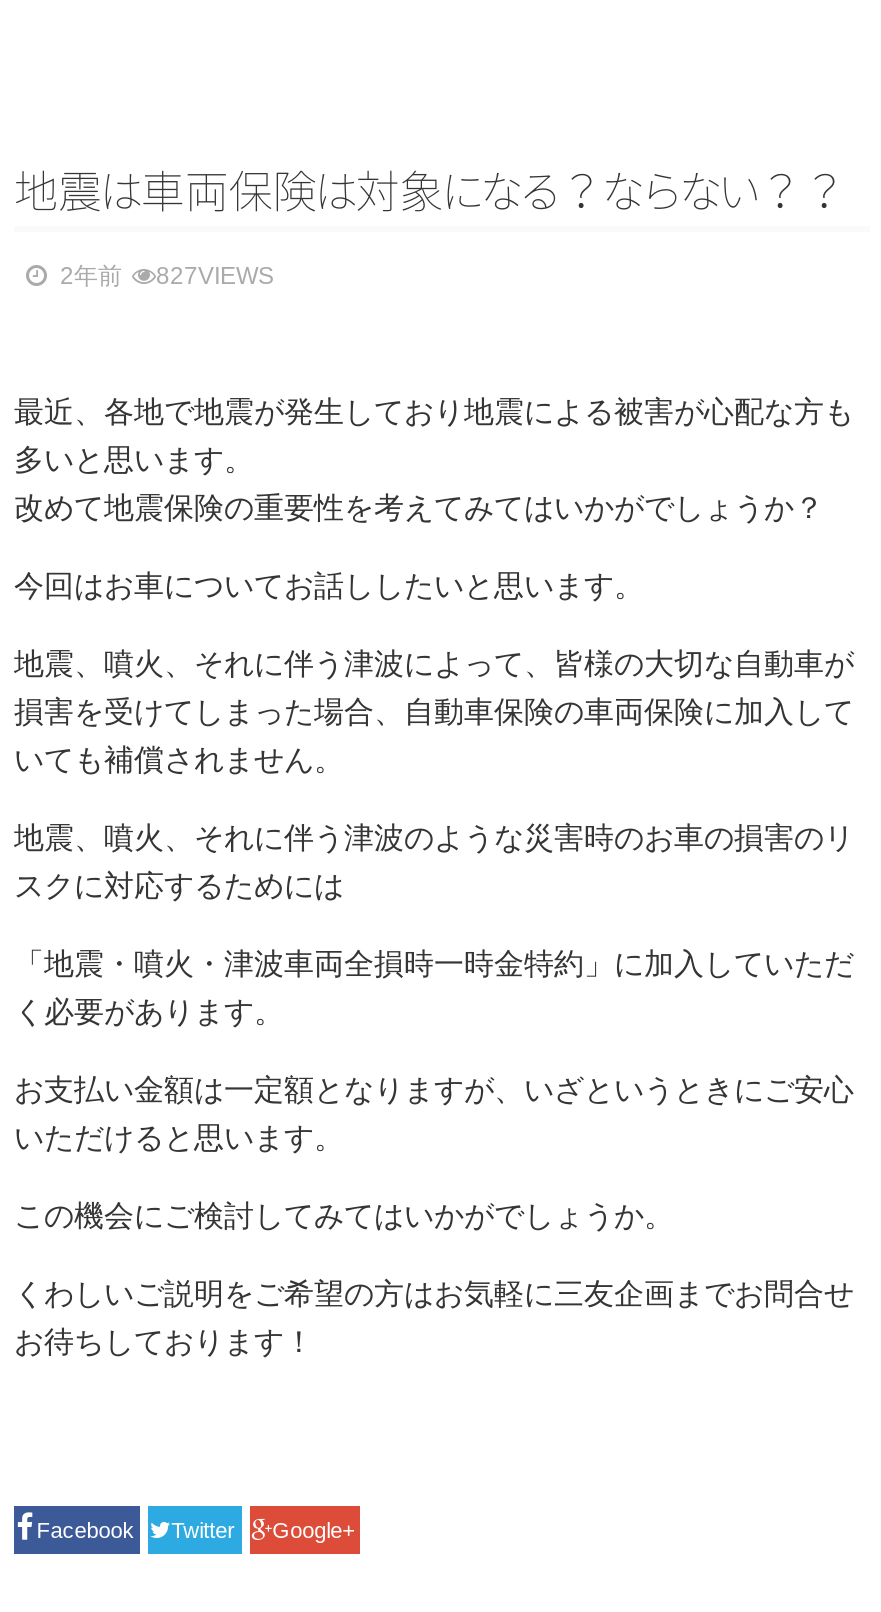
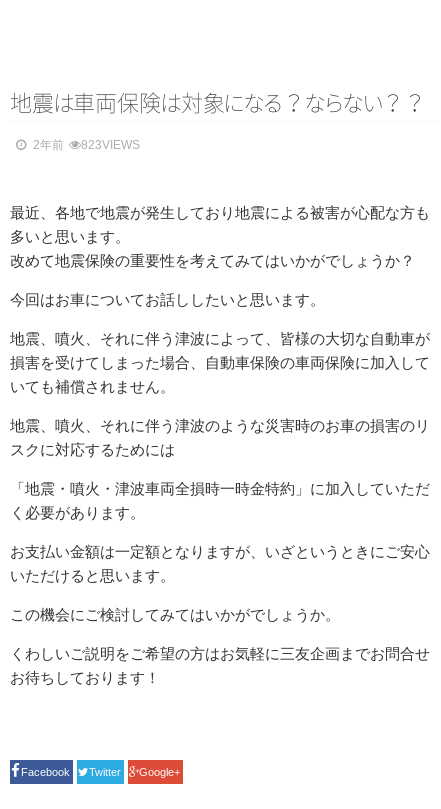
- 2年前 827VIEWS
+ 2年前 823VIEWS
